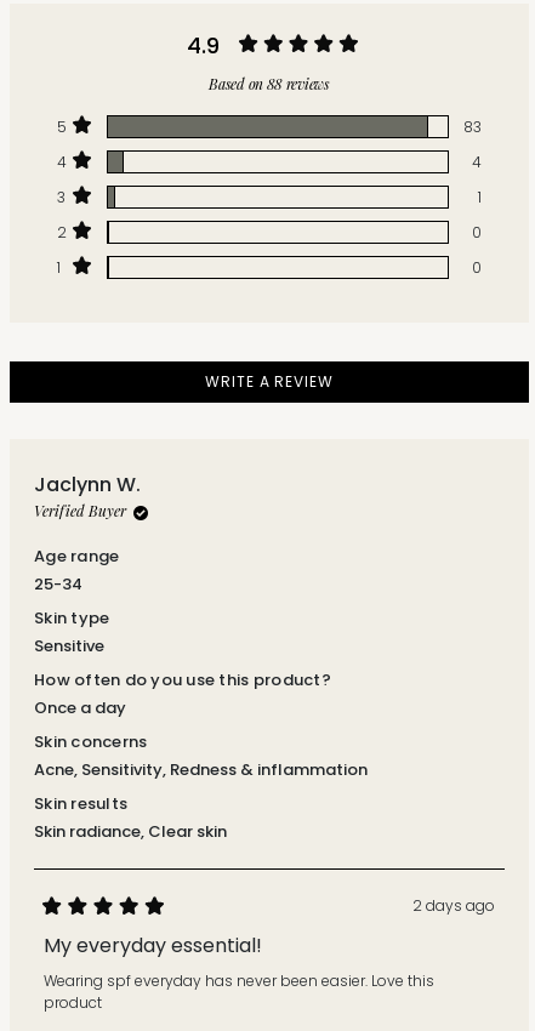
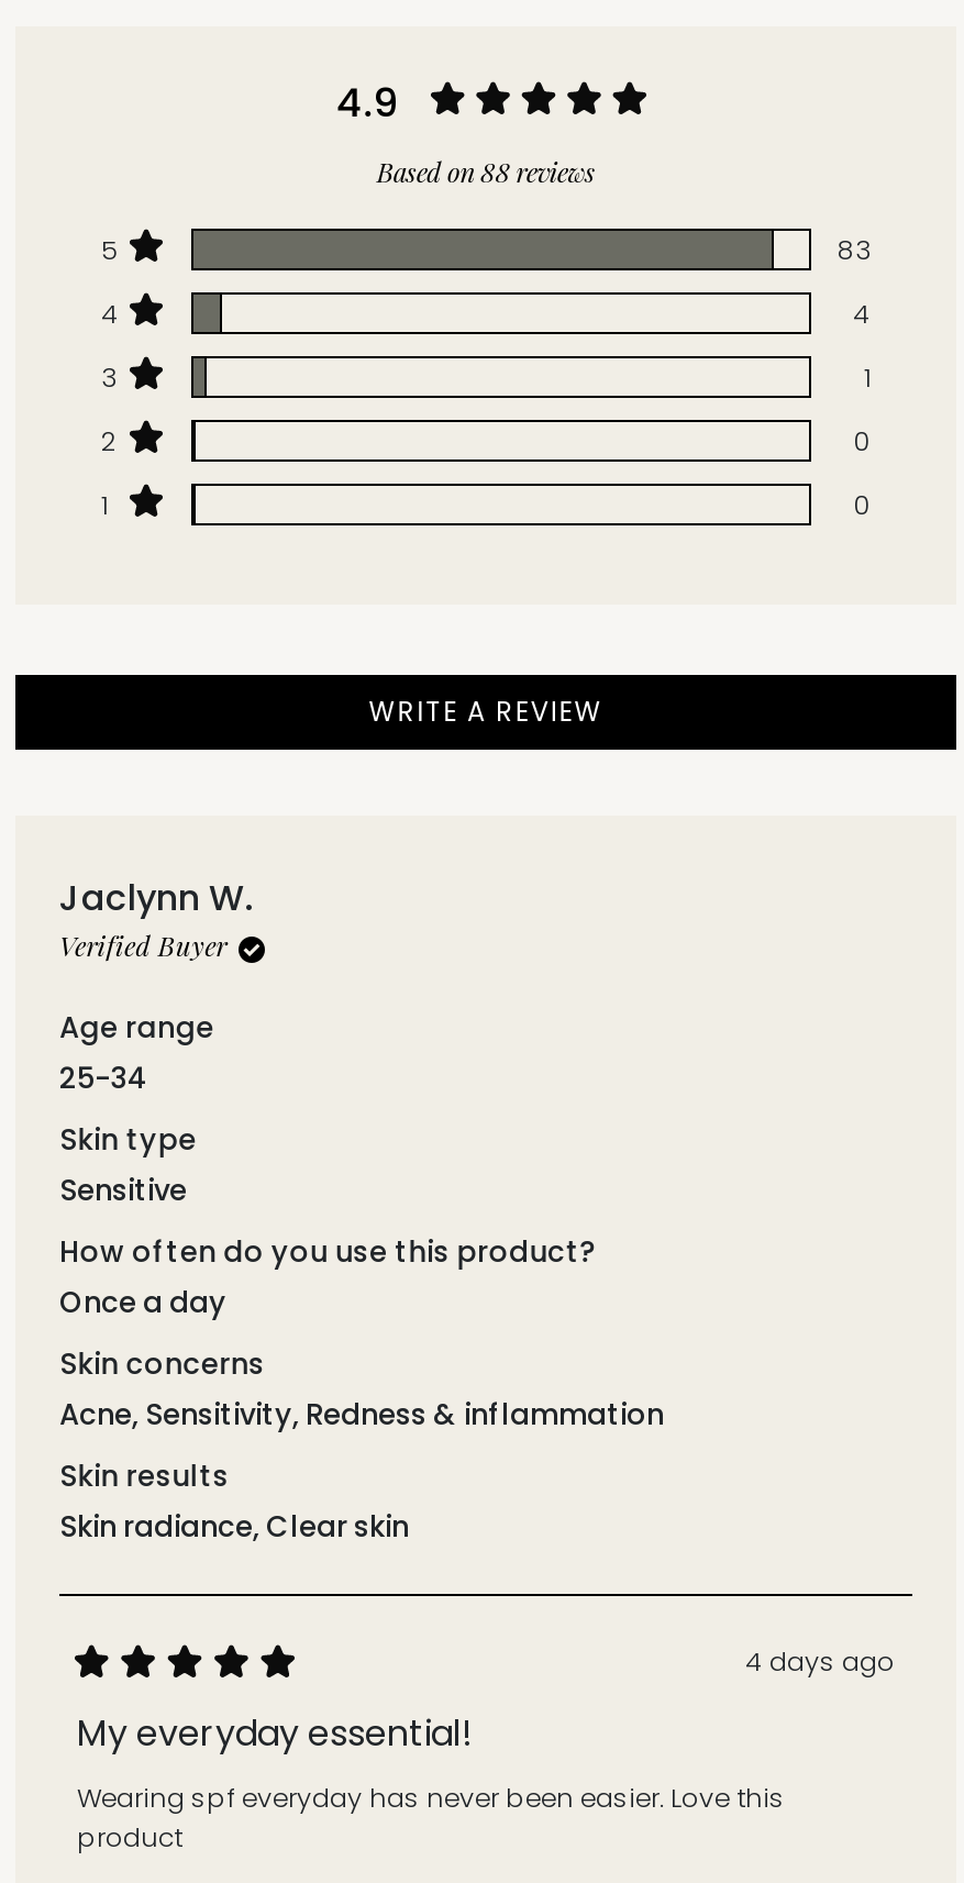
- 2 days ago
+ 4 days ago
